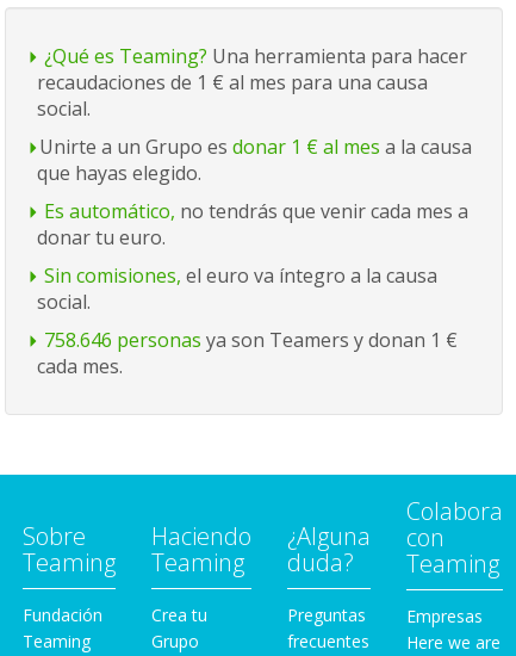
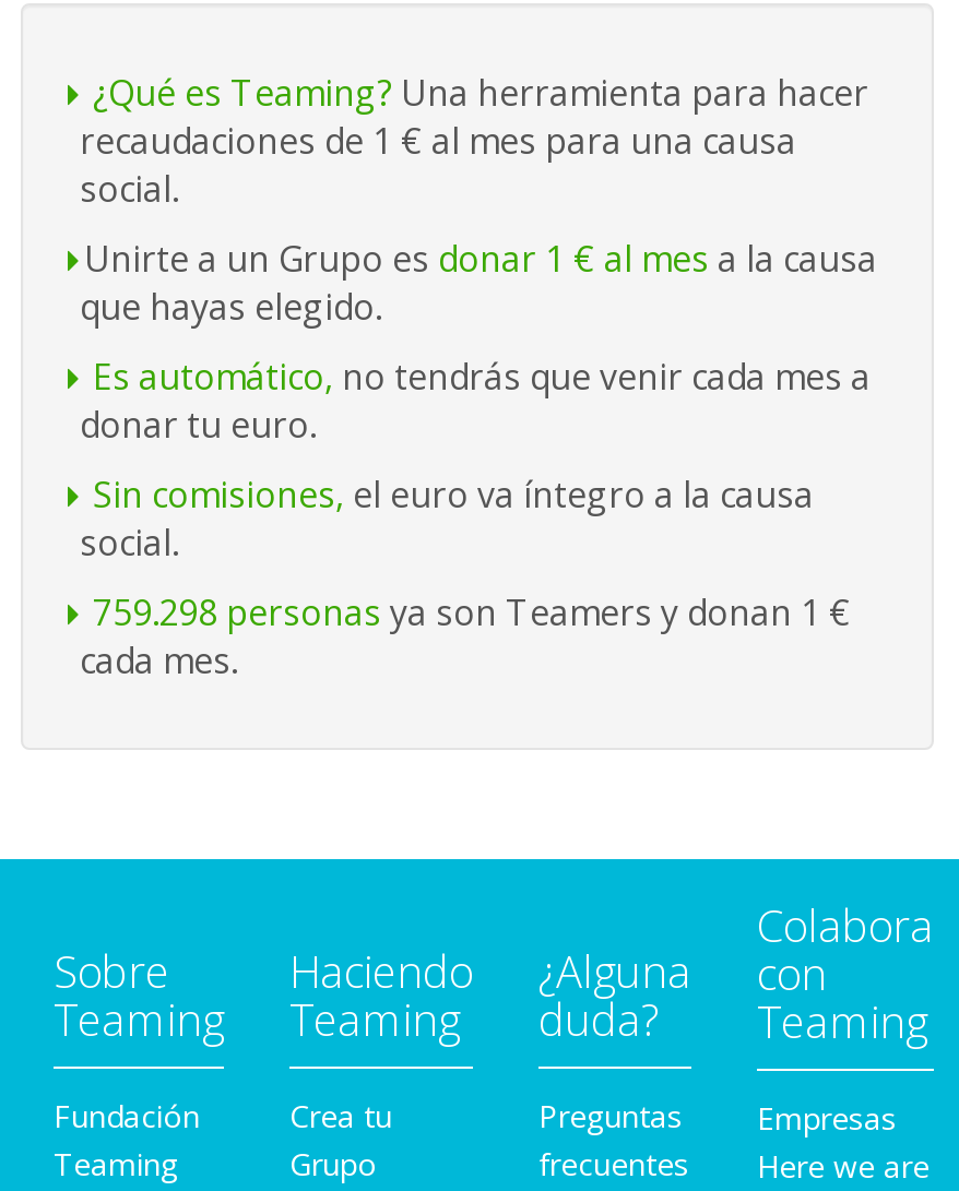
- 758.646 personas ya son Teamers y donan 1 €
+ 759.298 personas ya son Teamers y donan 1 €
